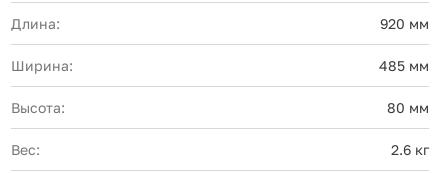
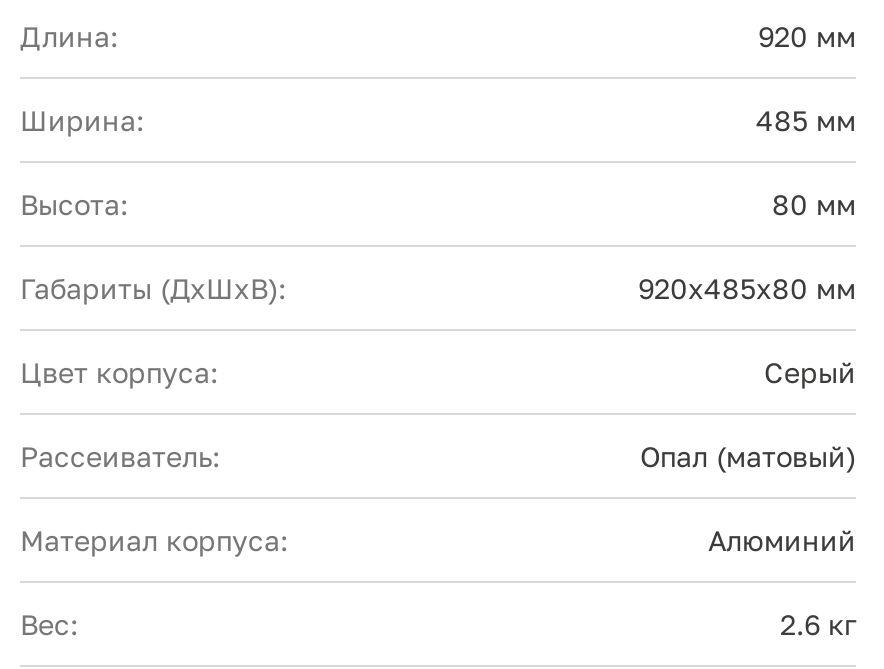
+ Габариты (ДхШхВ):
+ 920х485х80 мм
+ Цвет корпуса:
+ Серый
+ Рассеиватель:
+ Опал (матовый)
+ Материал корпуса:
+ Алюминий
